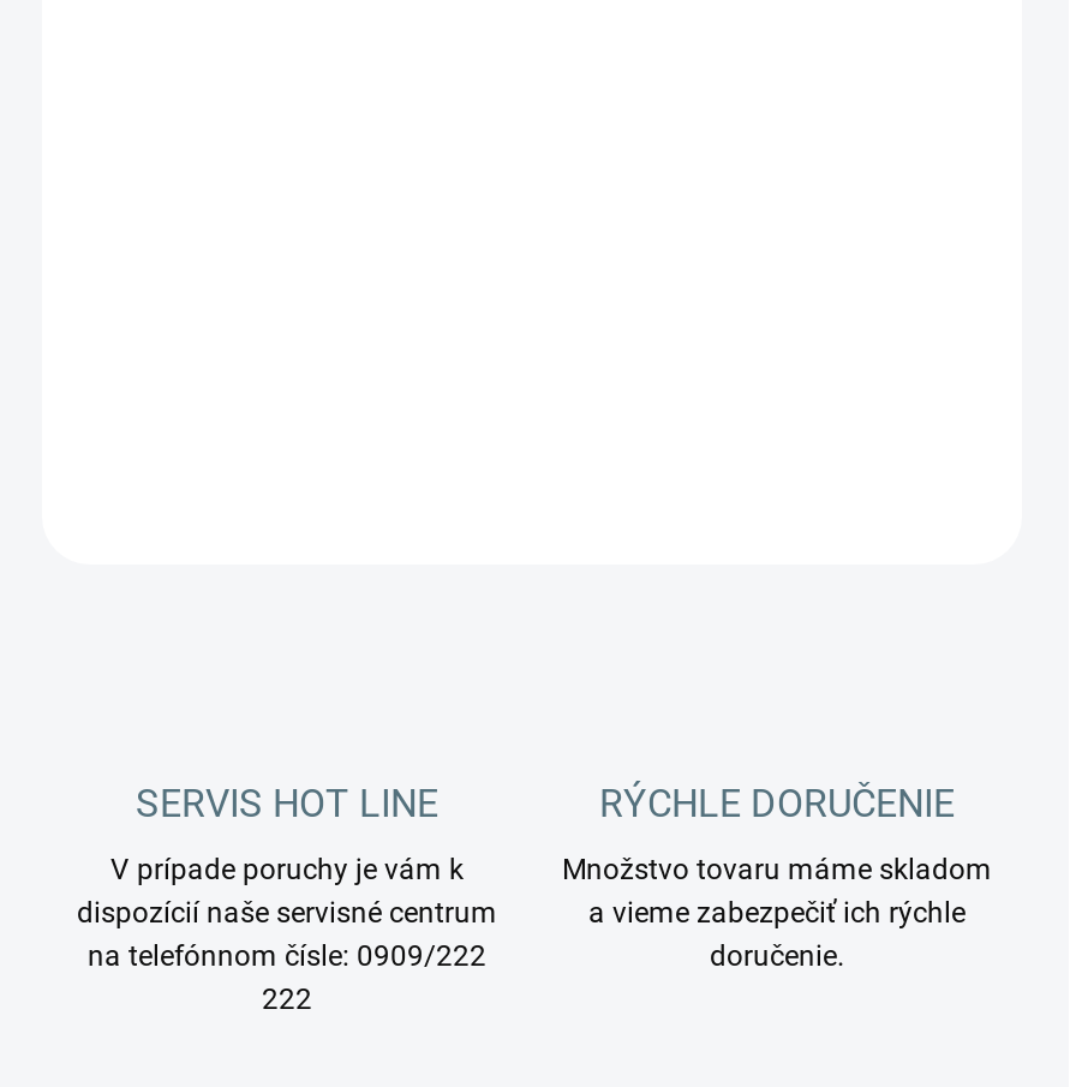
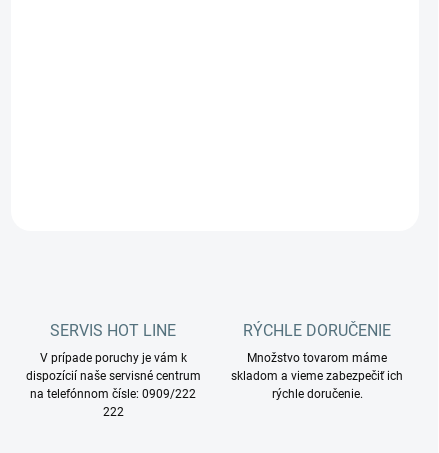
- Množstvo tovaru máme skladom
- a vieme zabezpečiť ich rýchle
- doručenie.
+ Množstvo tovarom máme
+ skladom a vieme zabezpečiť ich
+ rýchle doručenie.
